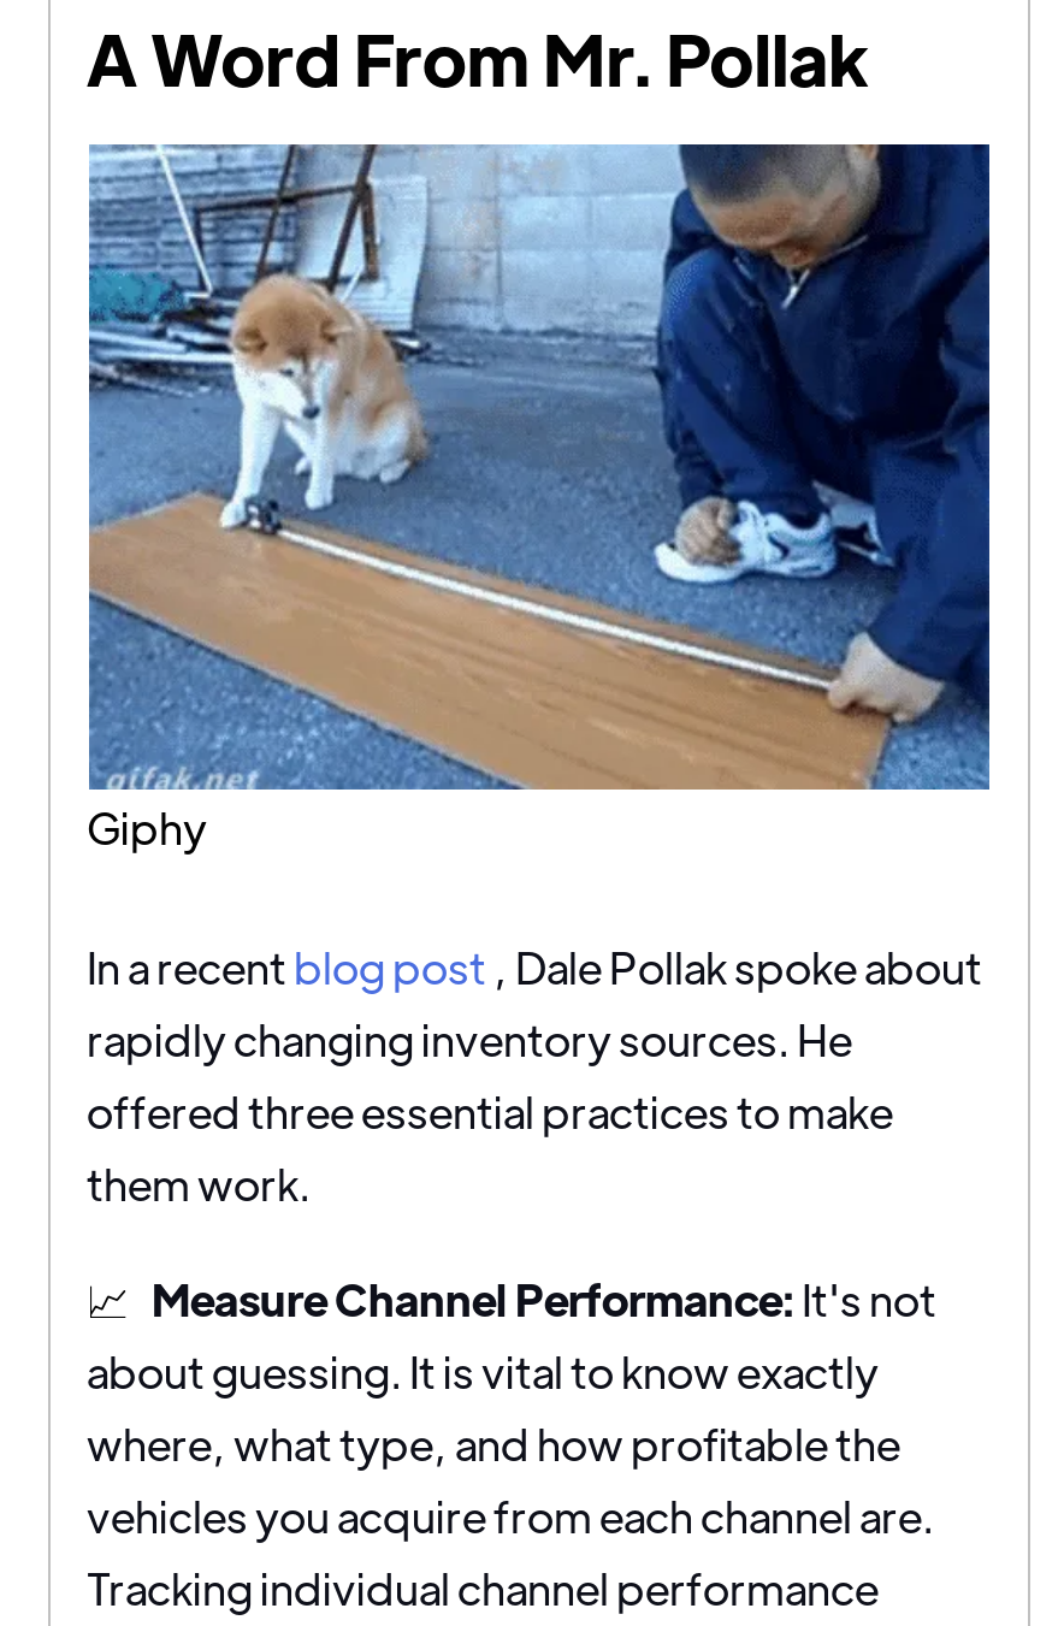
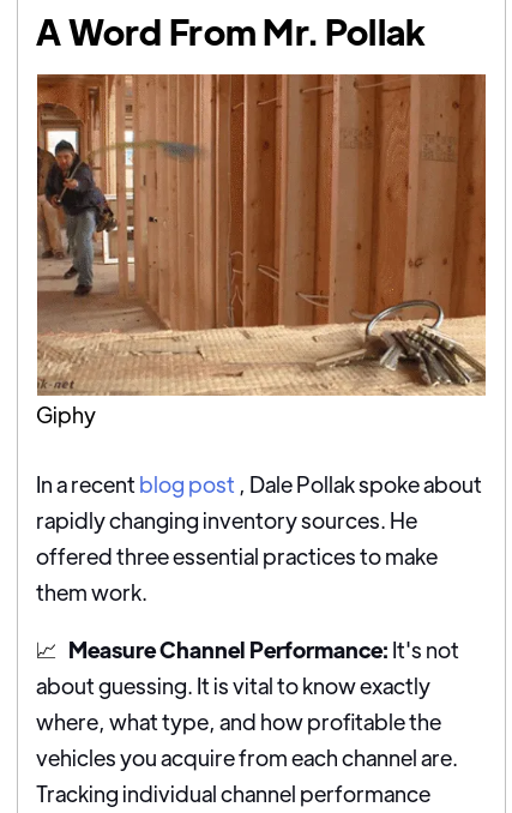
- [image]
+ [image]
